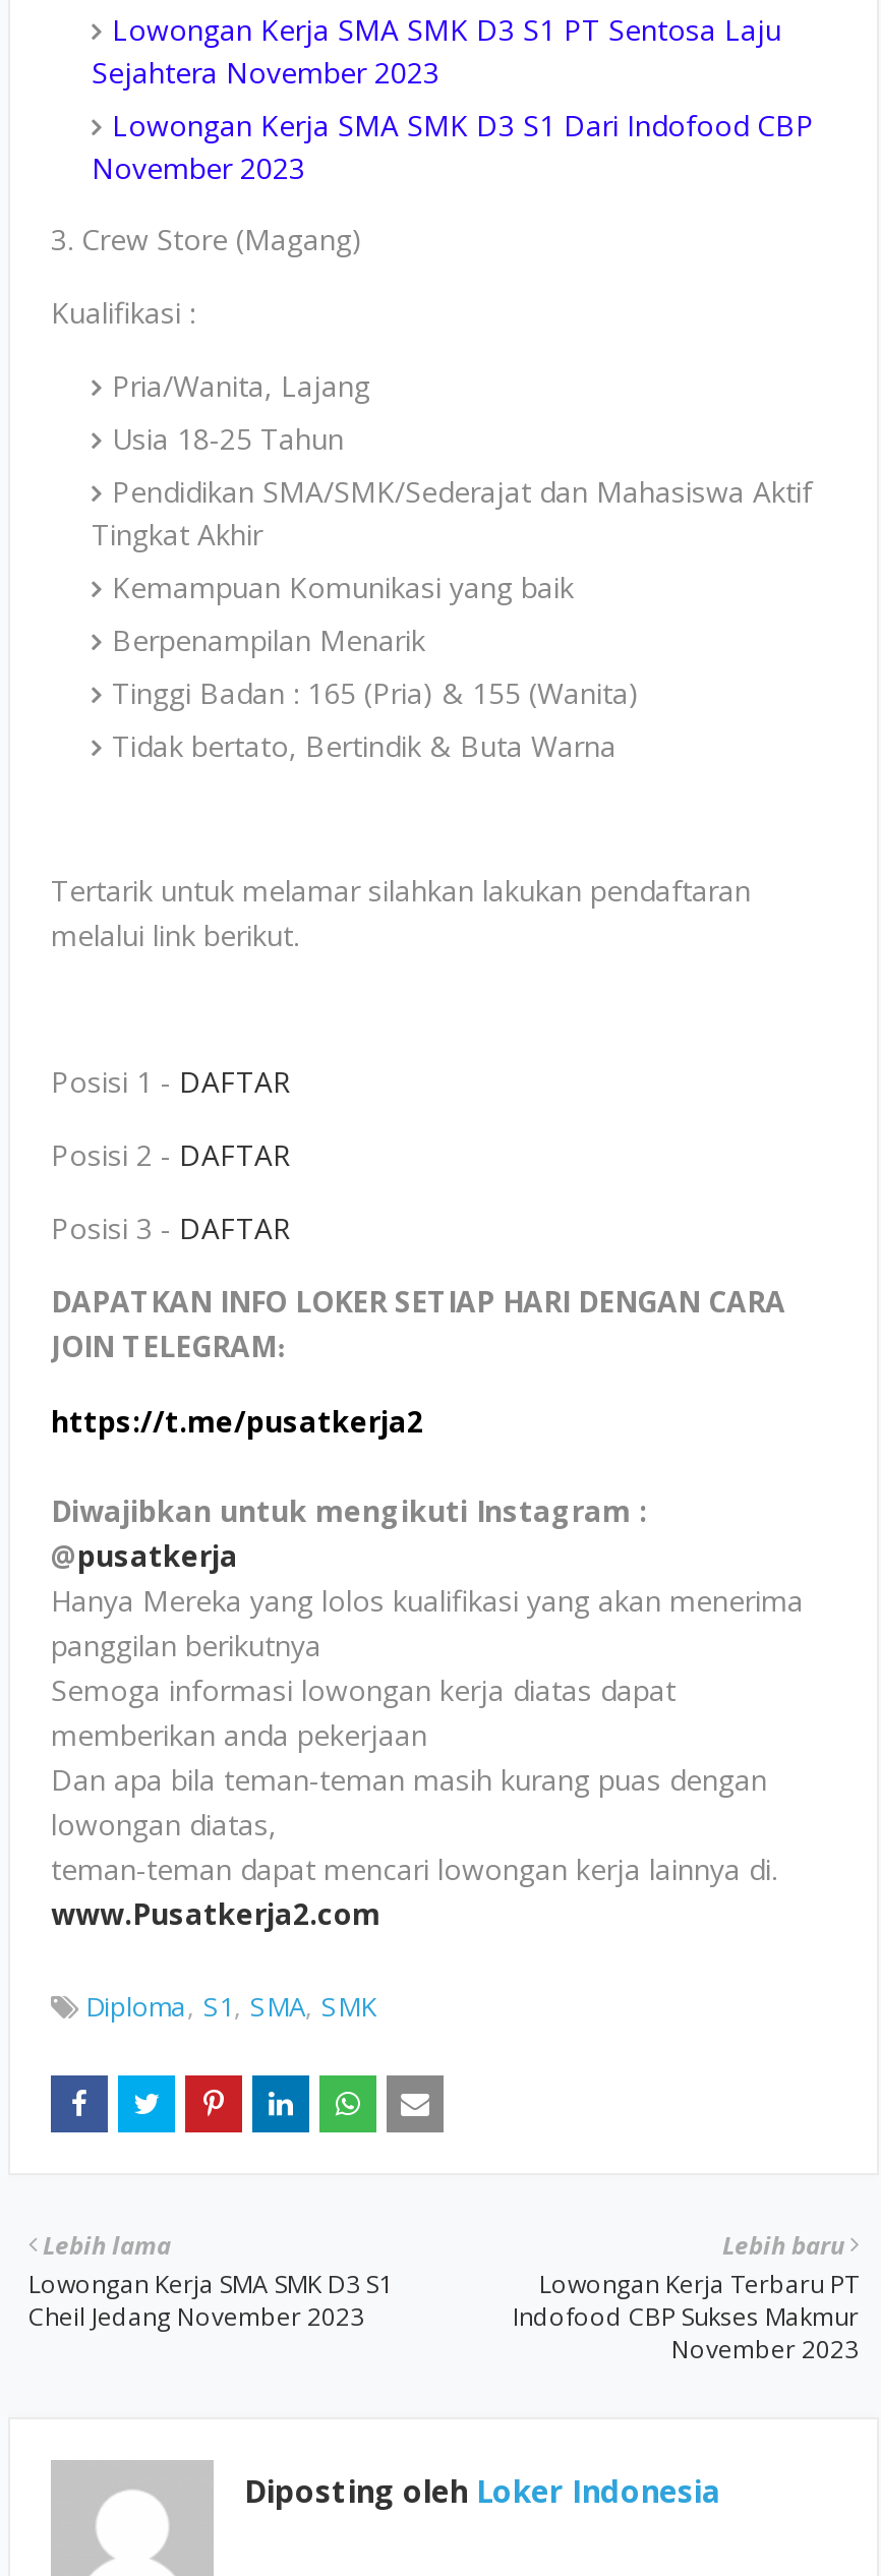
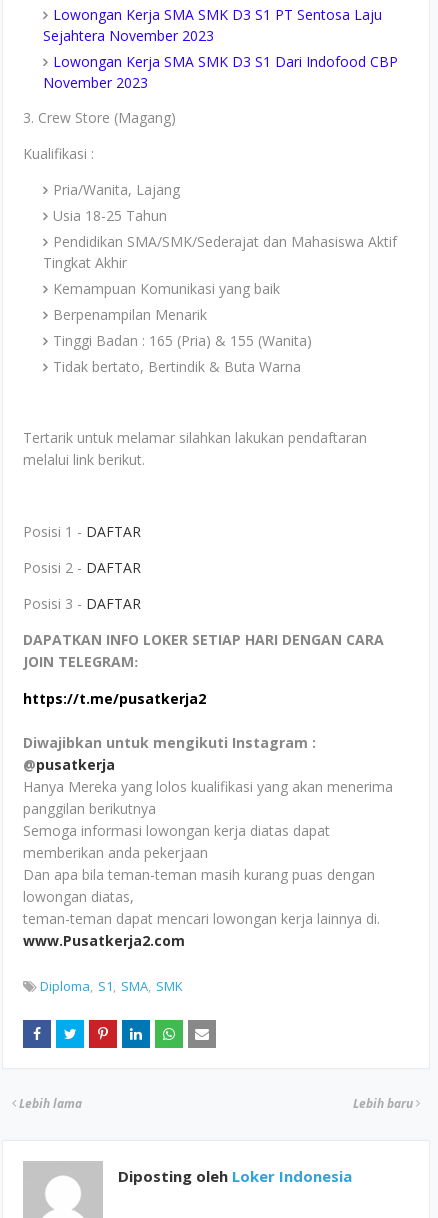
- Lowongan Kerja SMA SMK D3 S1
- Cheil Jedang November 2023

- Lowongan Kerja Terbaru PT
- Indofood CBP Sukses Makmur
- November 2023
